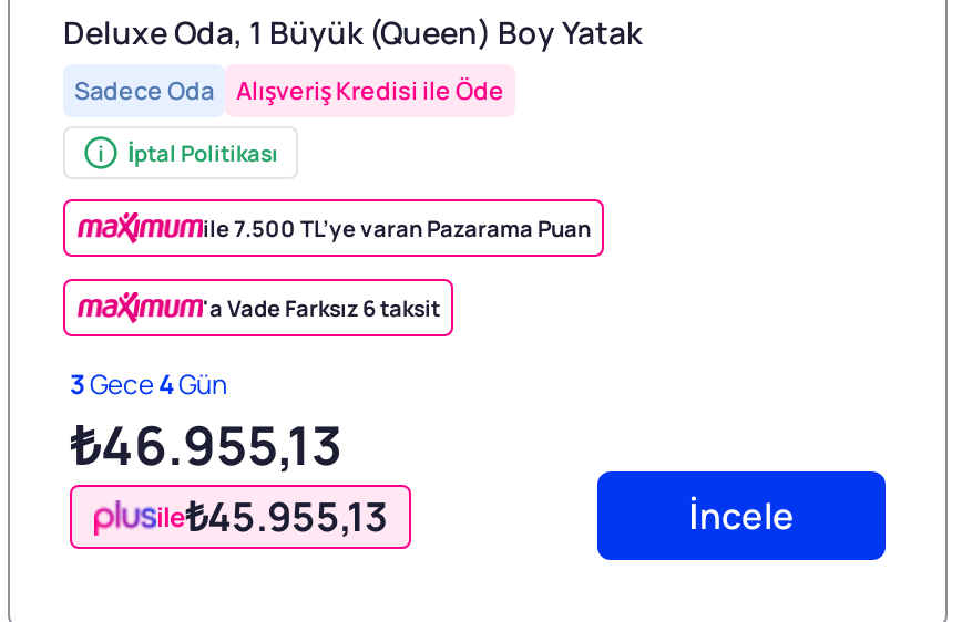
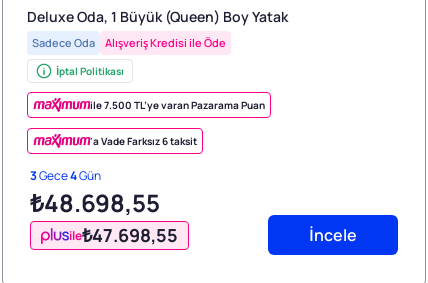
- ₺46.955,13
+ ₺48.698,55

- ile₺45.955,13
+ ile₺47.698,55
